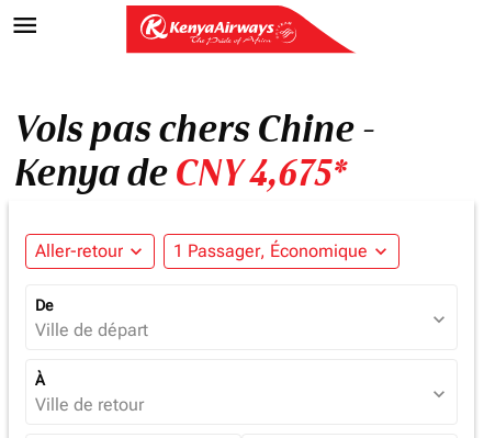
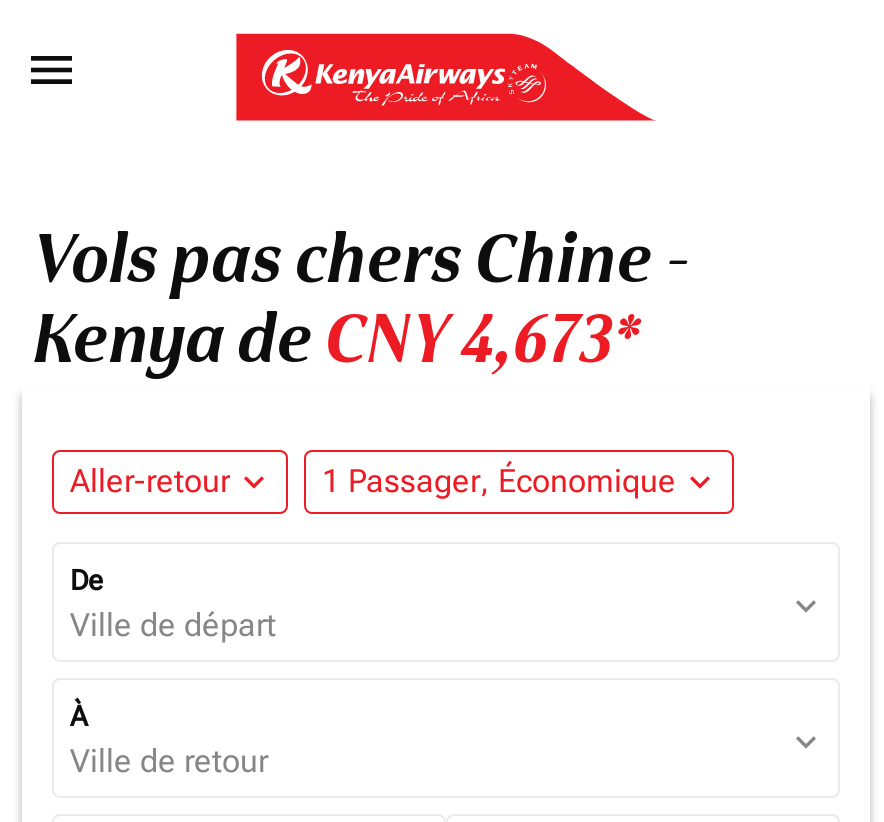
- Kenya de CNY 4,675*
+ Kenya de CNY 4,673*
